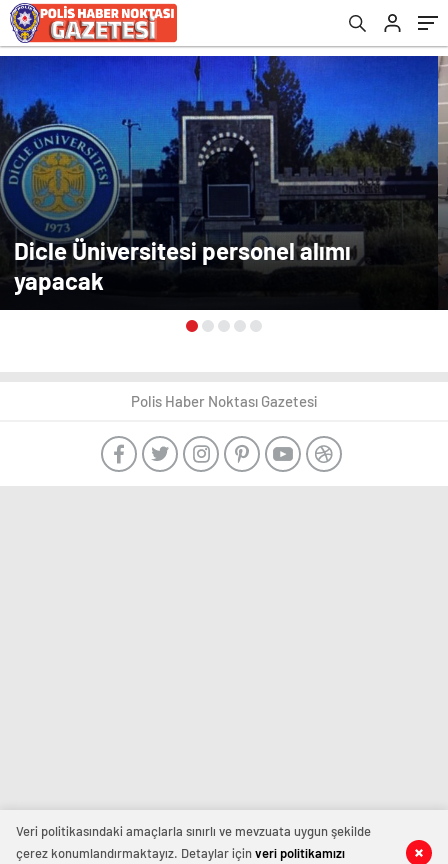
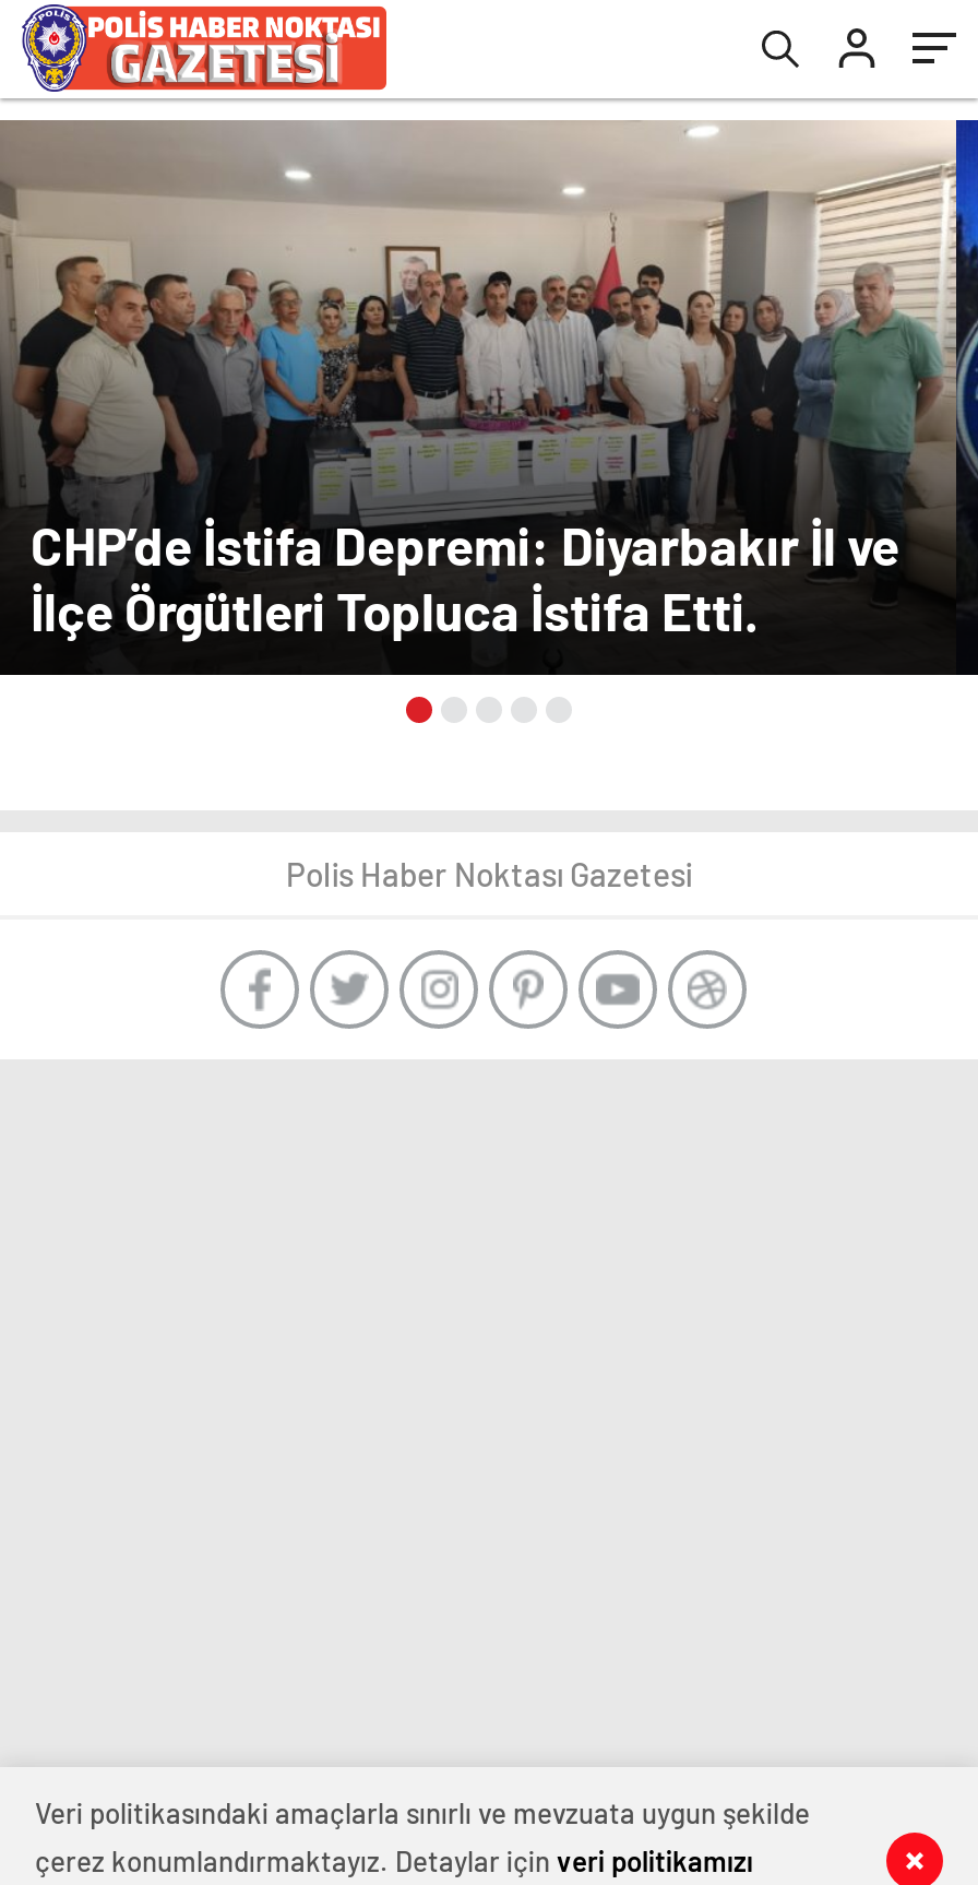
- [image]
- Dicle Üniversitesi personel alımı
- yapacak
+ [image]
+ CHP’de İstifa Depremi: Diyarbakır İl ve
+ İlçe Örgütleri Topluca İstifa Etti.
